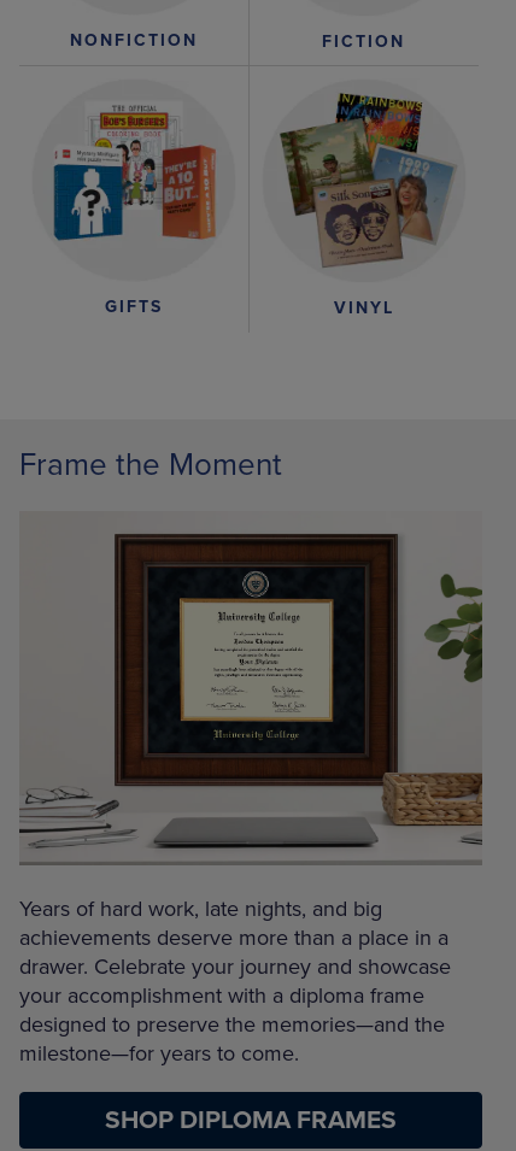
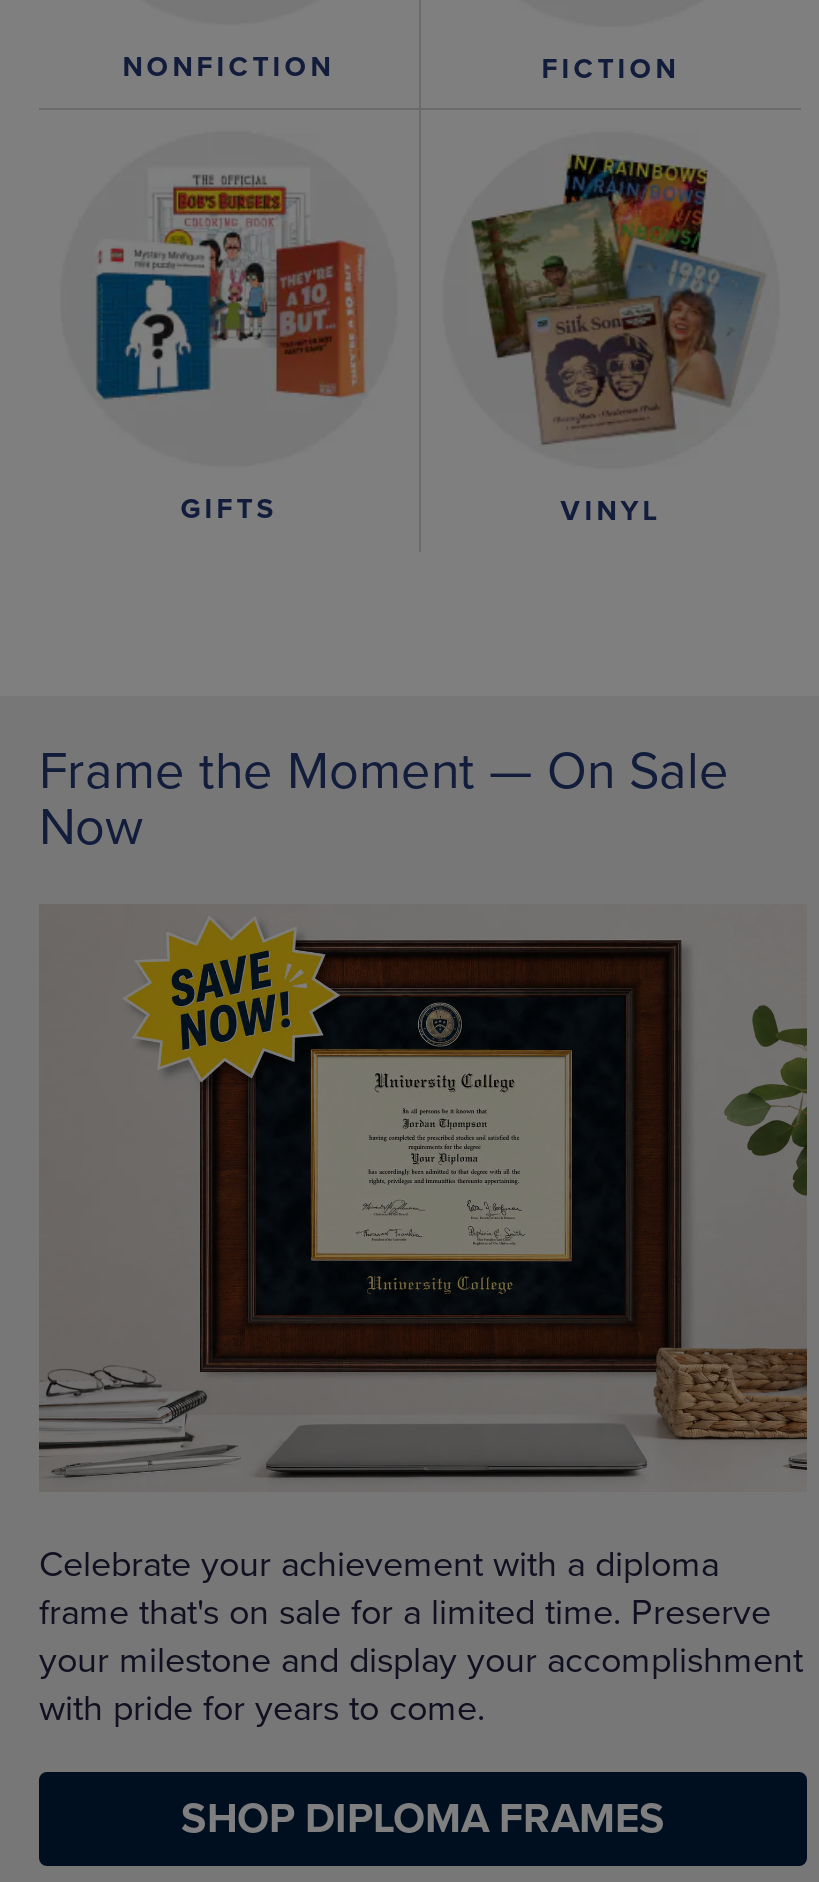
- Frame the Moment
+ Frame the Moment — On Sale
+ Now

- [image]
- Years of hard work, late nights, and big
- achievements deserve more than a place in a
- drawer. Celebrate your journey and showcase
- your accomplishment with a diploma frame
- designed to preserve the memories—and the
- milestone—for years to come.
+ [image]
+ Celebrate your achievement with a diploma
+ frame that's on sale for a limited time. Preserve
+ your milestone and display your accomplishment
+ with pride for years to come.
